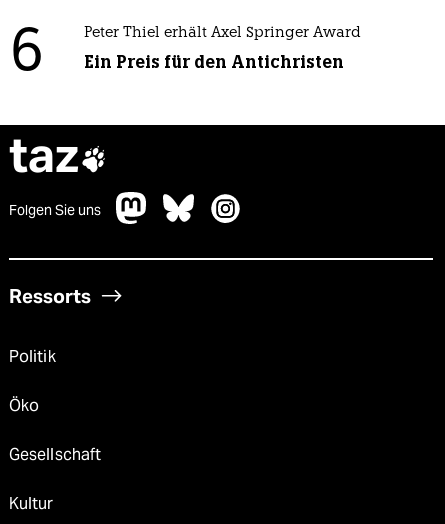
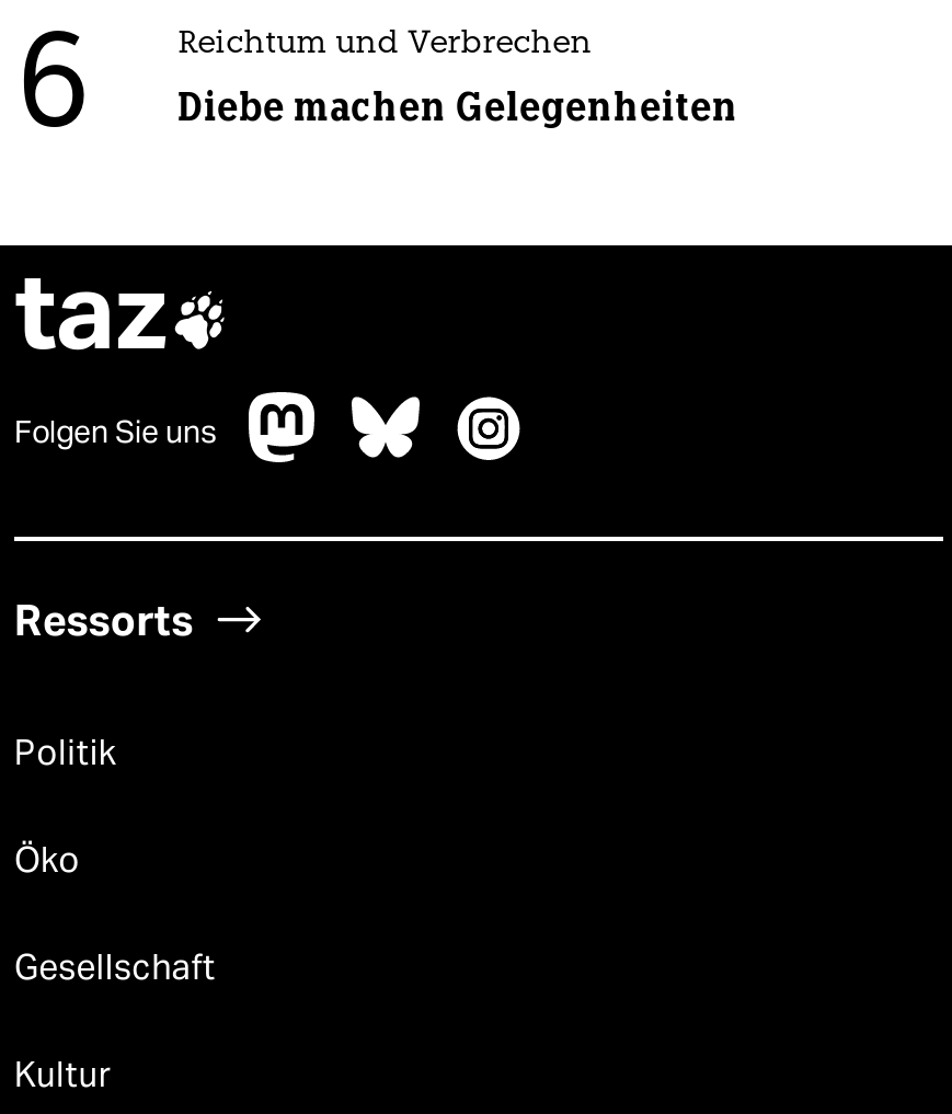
- Peter Thiel erhält Axel Springer Award
+ Reichtum und Verbrechen

- Ein Preis für den Antichristen
+ Diebe machen Gelegenheiten
